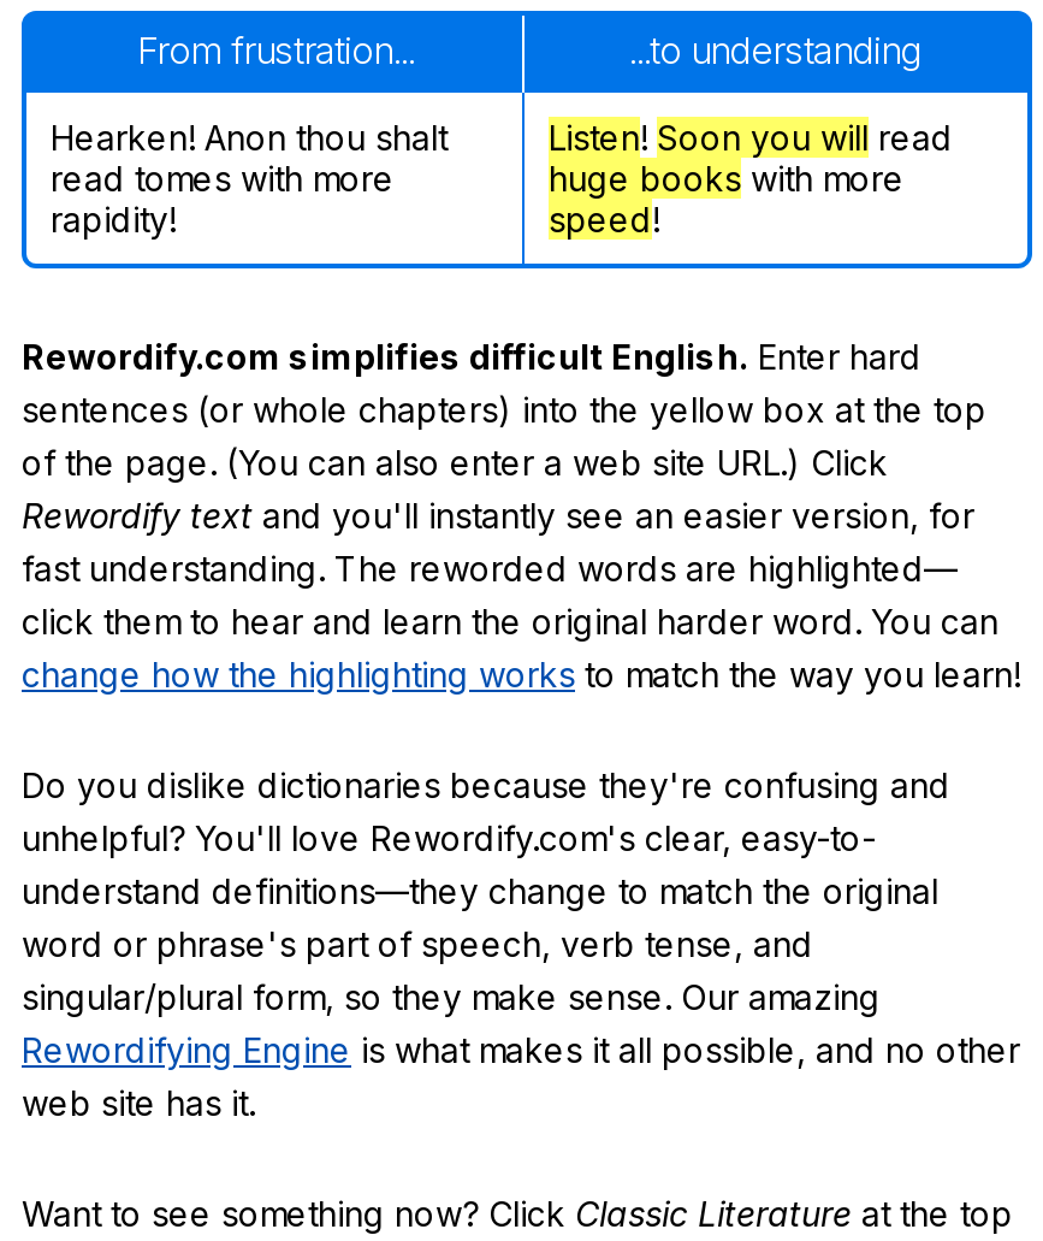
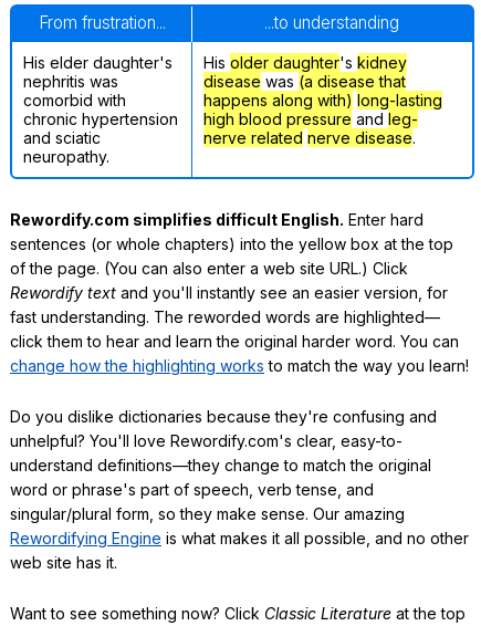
- Hearken! Anon thou shalt
- read tomes with more
- rapidity!
+ His elder daughter's
+ nephritis was
+ comorbid with
+ chronic hypertension
+ and sciatic
+ neuropathy.

- Listen! Soon you will read
- huge books with more
- speed!
+ His older daughter 's kidney
+ disease was (a disease that
+ happens along with) long-lasting
+ high blood pressure andleg-
+ nerve related nerve disease.
